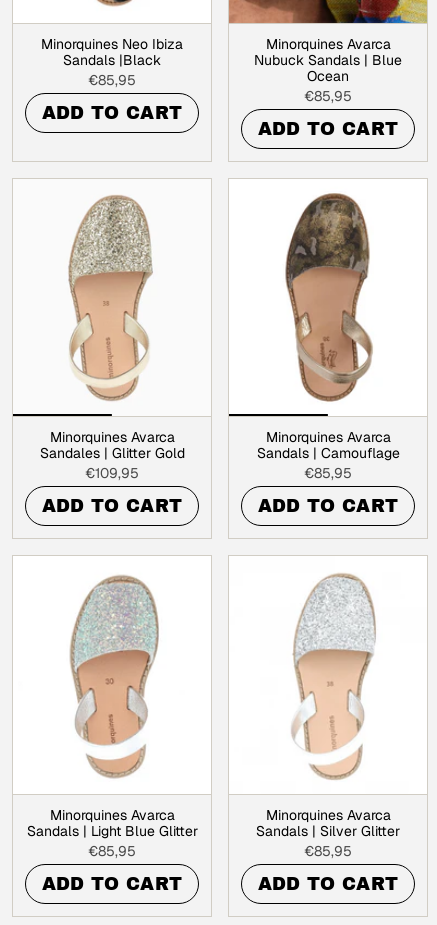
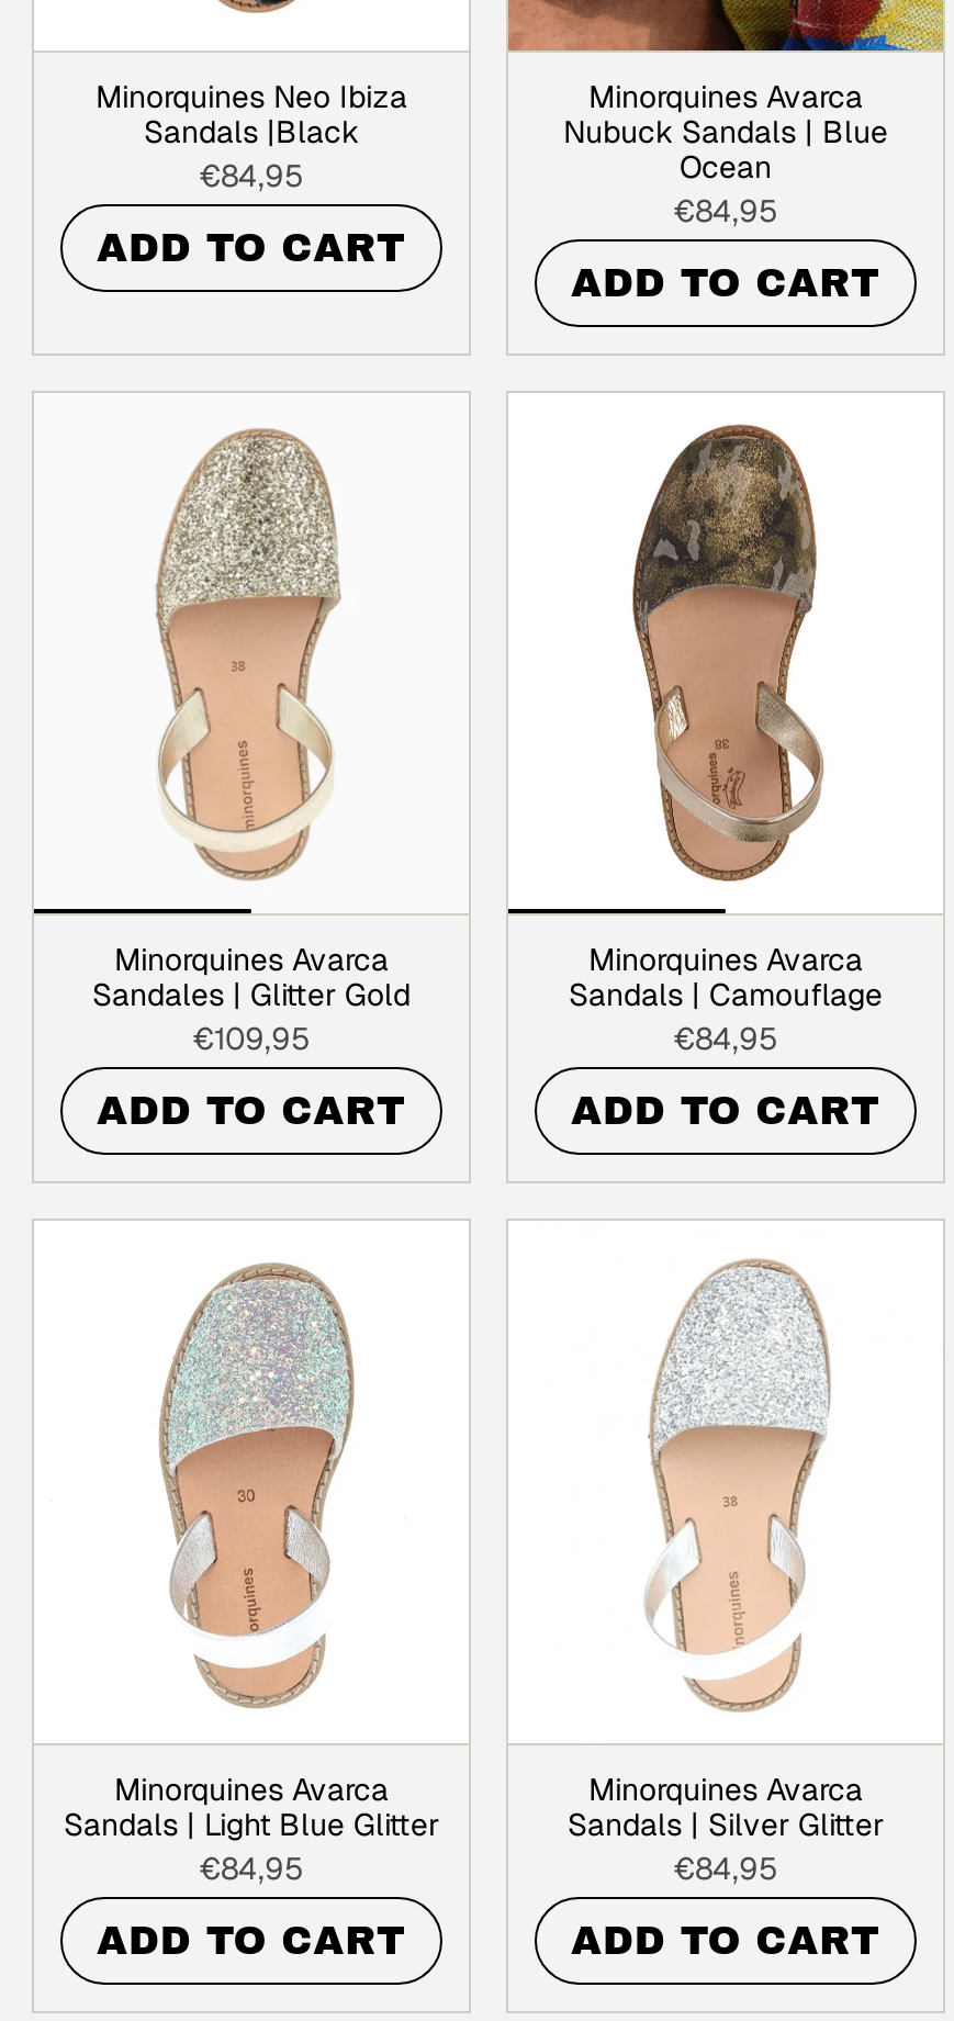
- €85,95
+ €84,95

- €85,95
+ €84,95

- €85,95
+ €84,95

- €85,95
+ €84,95

- €85,95
+ €84,95
